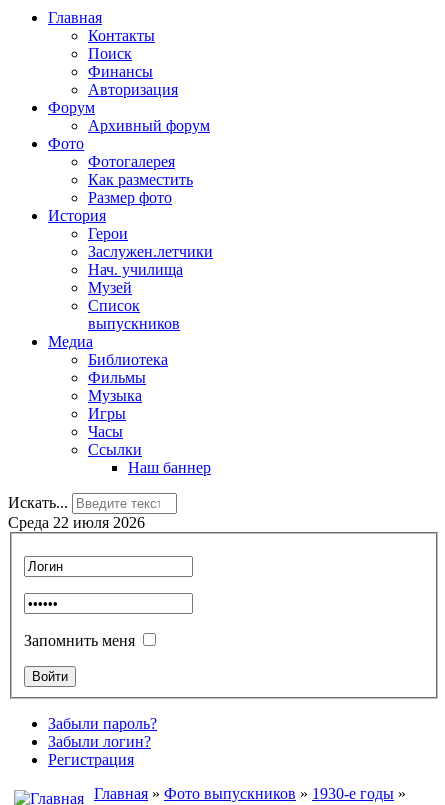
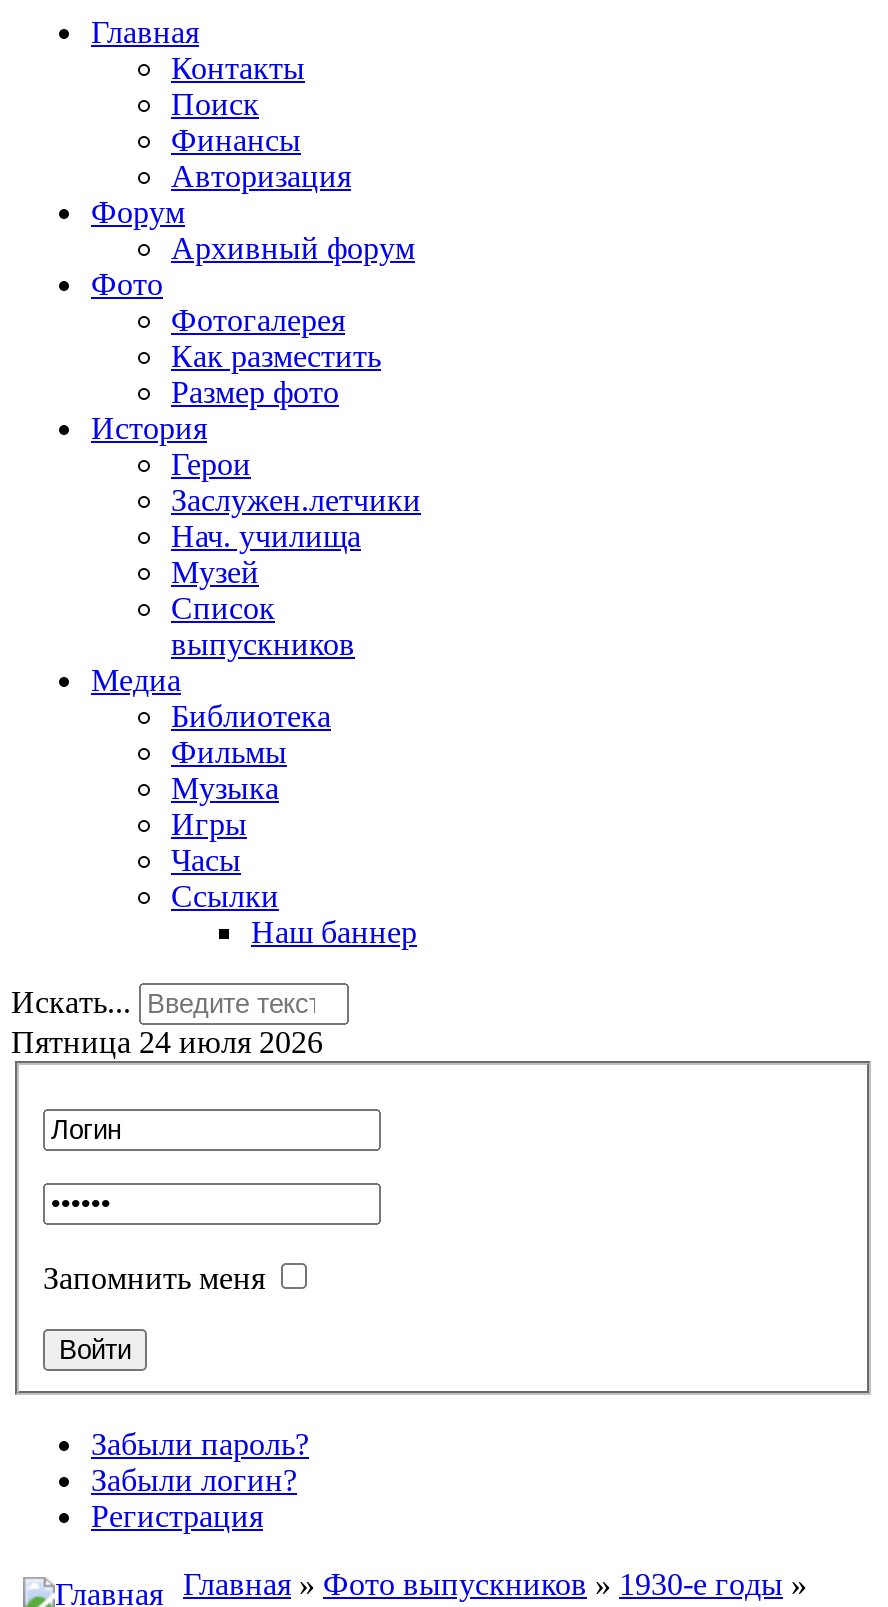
- Среда 22 июля 2026
+ Пятница 24 июля 2026
